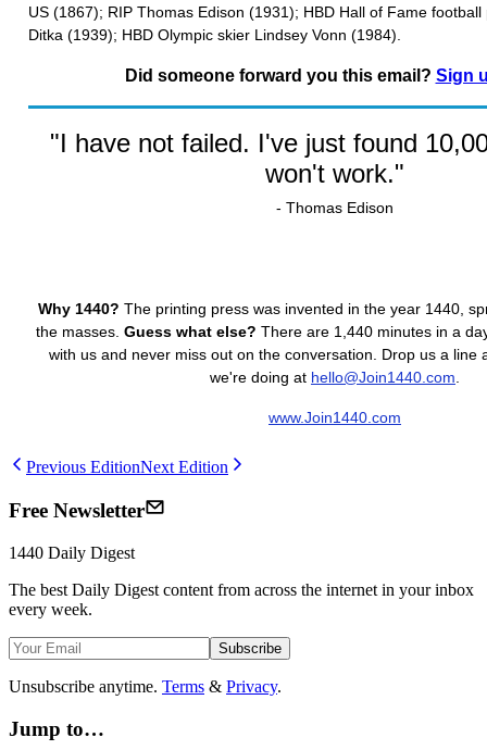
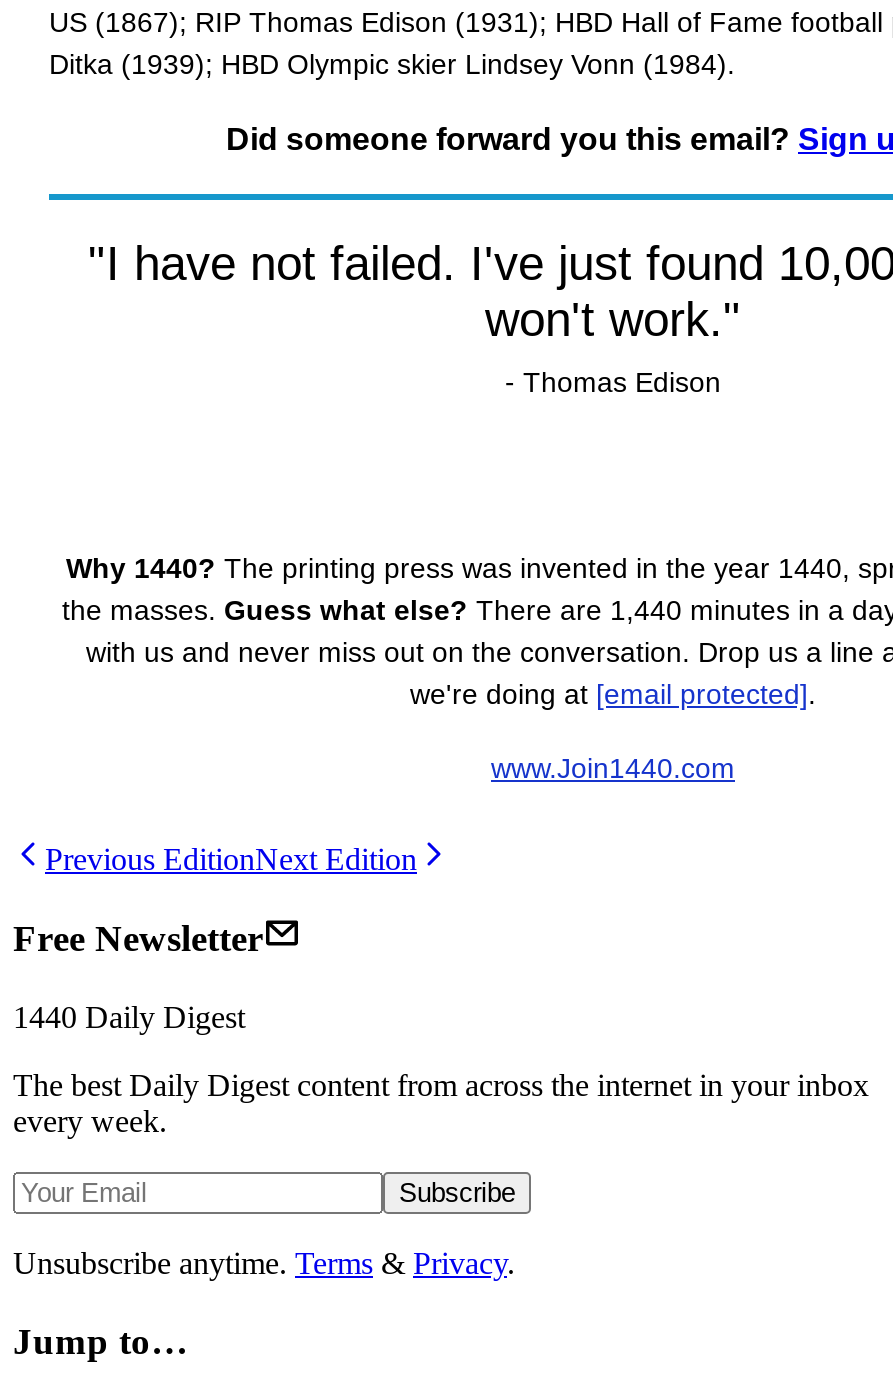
- we're doing at hello@Join1440.com.
+ we're doing at [email protected].
